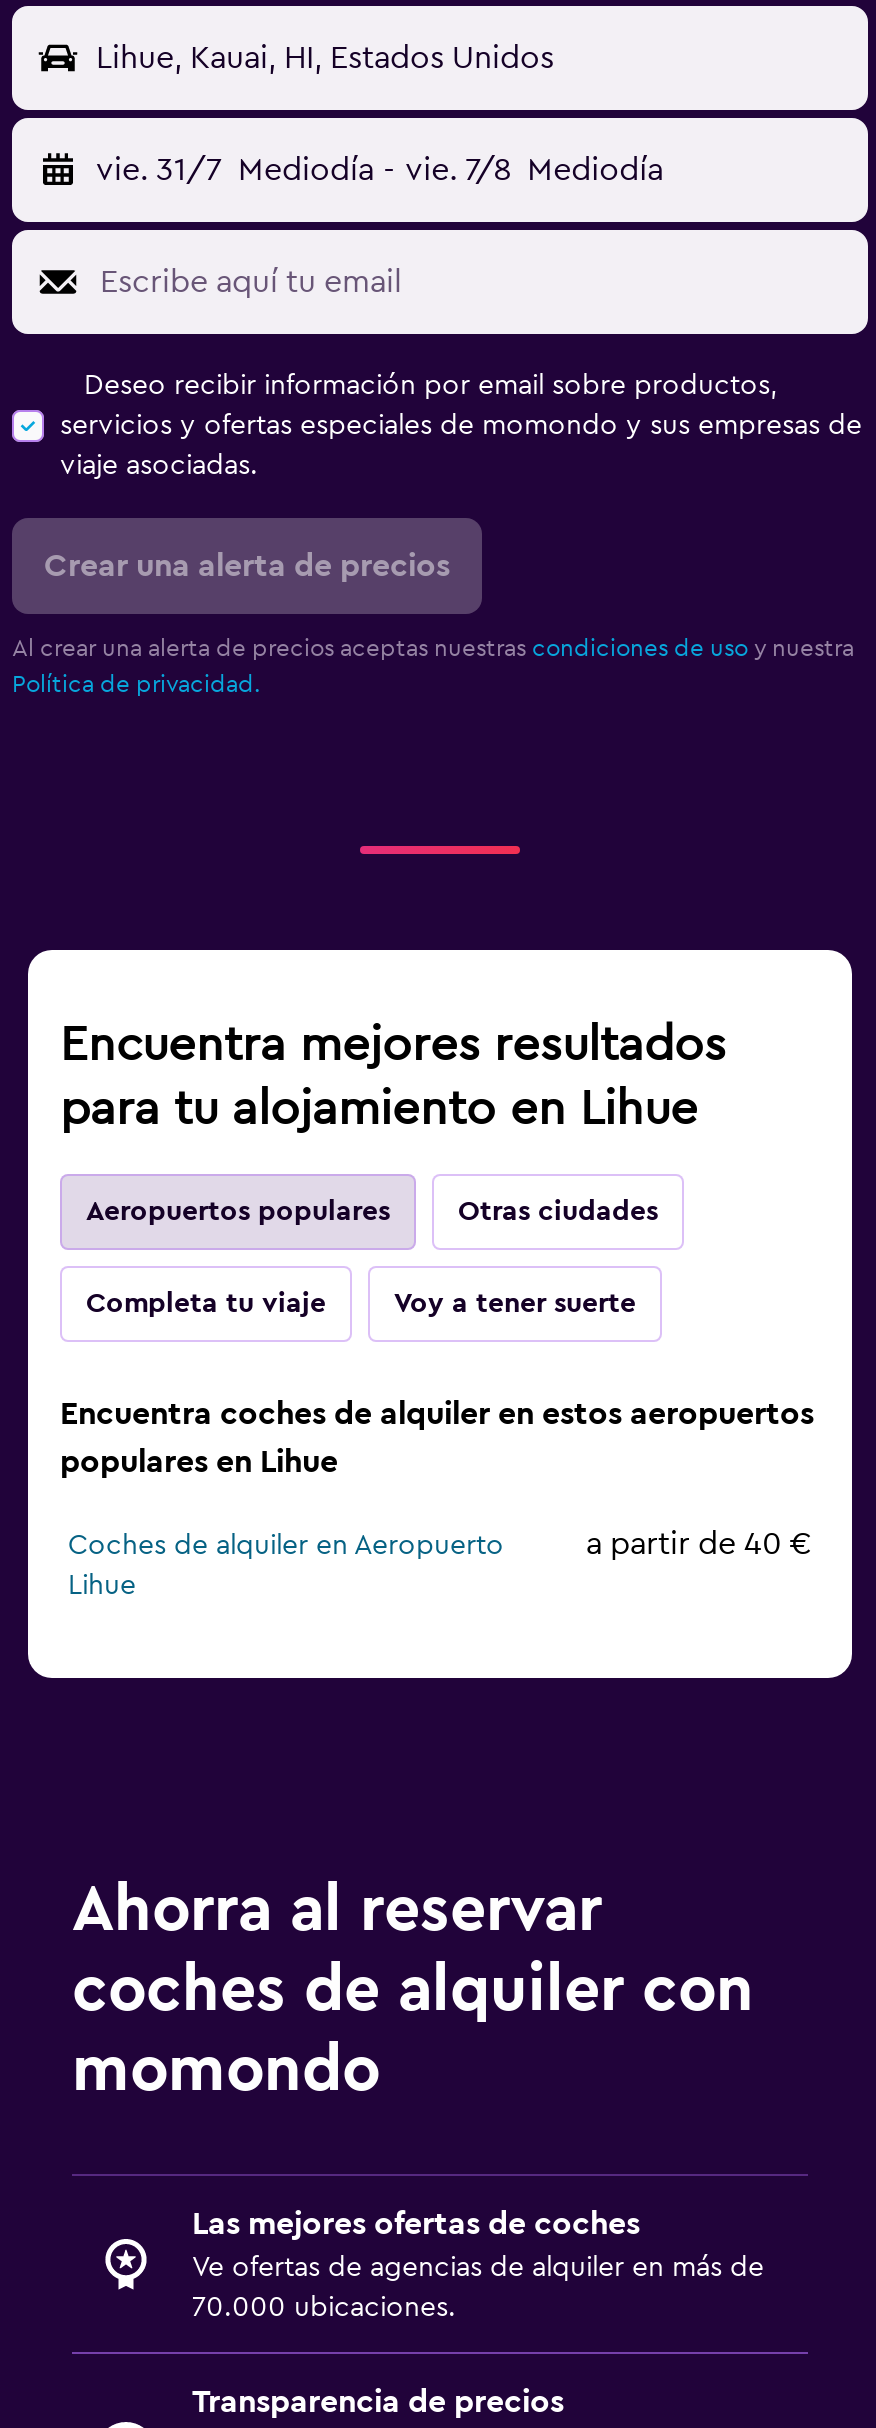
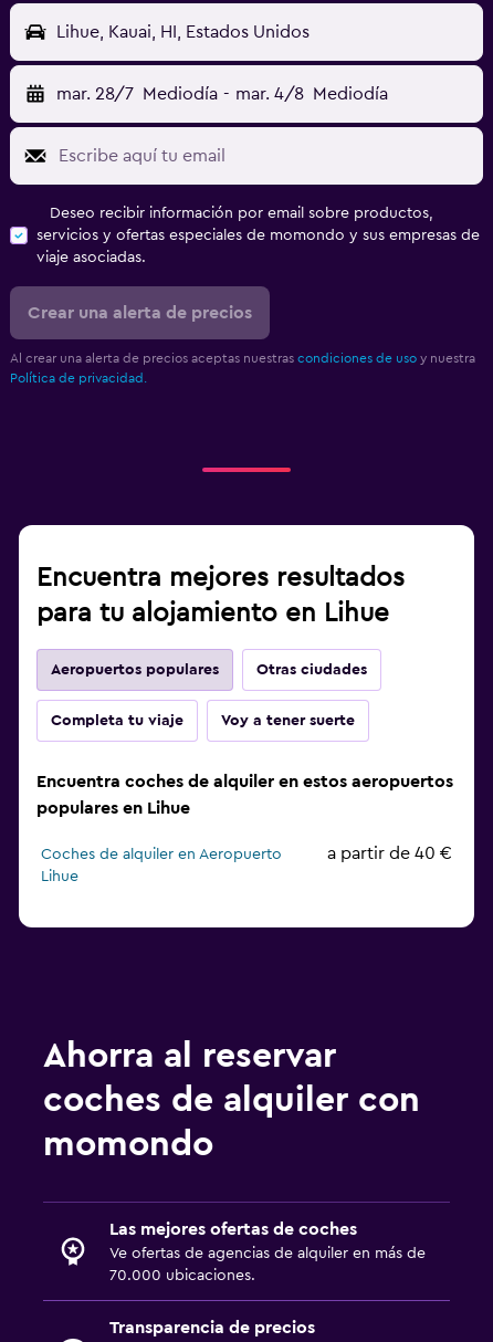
- vie. 31/7 Mediodía - vie. 7/8 Mediodía
+ mar. 28/7 Mediodía - mar. 4/8 Mediodía
